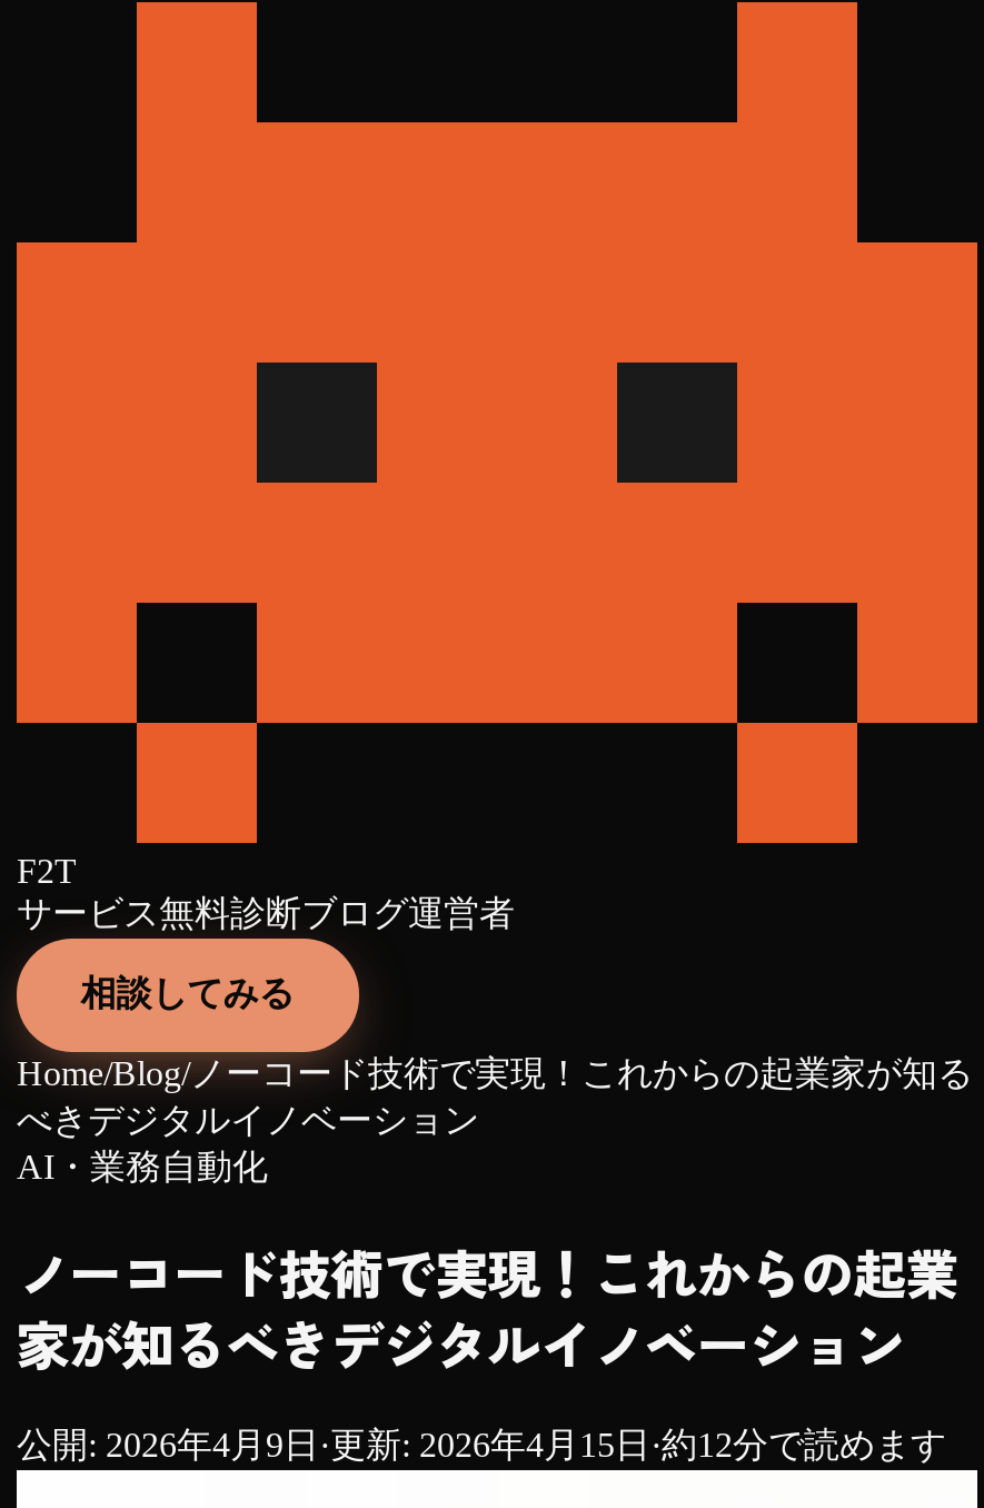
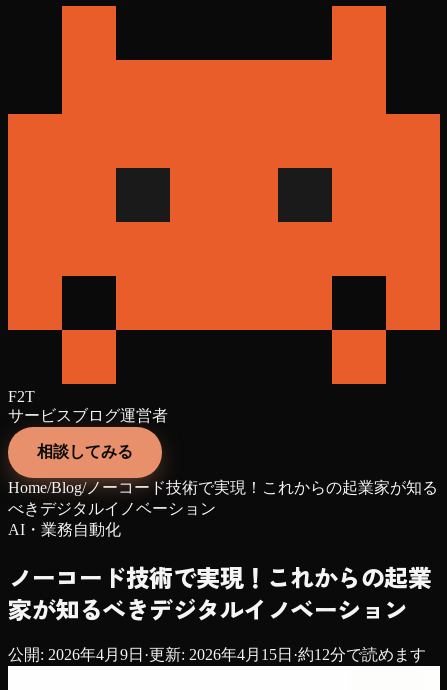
- サービス無料診断ブログ運営者
+ サービスブログ運営者
